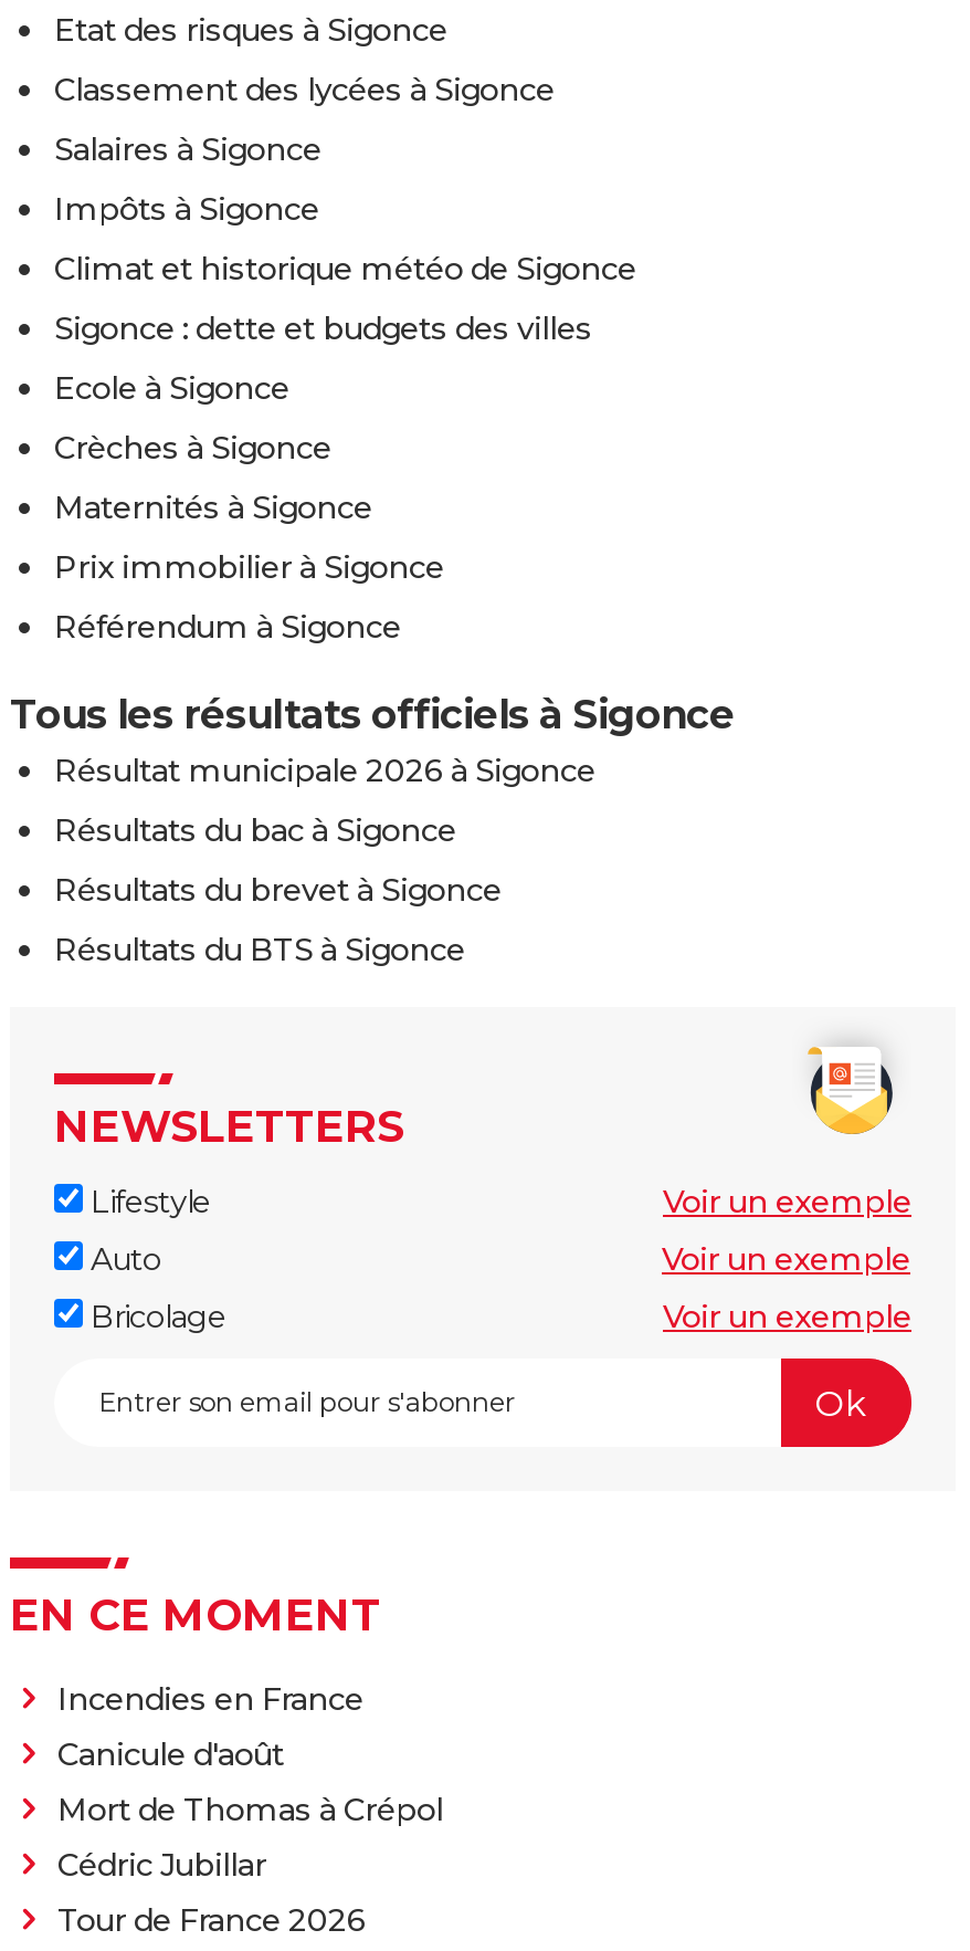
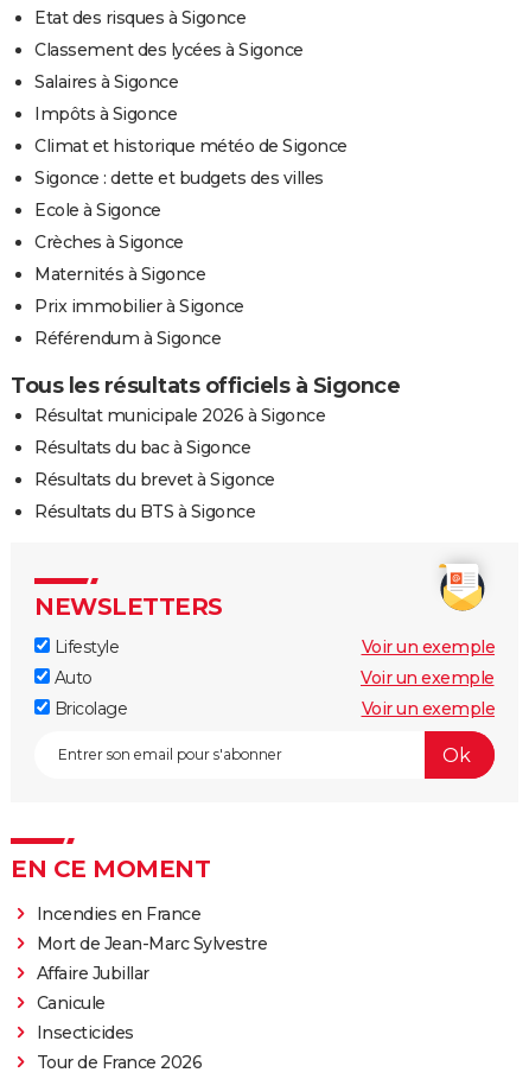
- Canicule d'août
- Mort de Thomas à Crépol
- Cédric Jubillar
+ Mort de Jean-Marc Sylvestre
+ Affaire Jubillar
+ Canicule
+ Insecticides
